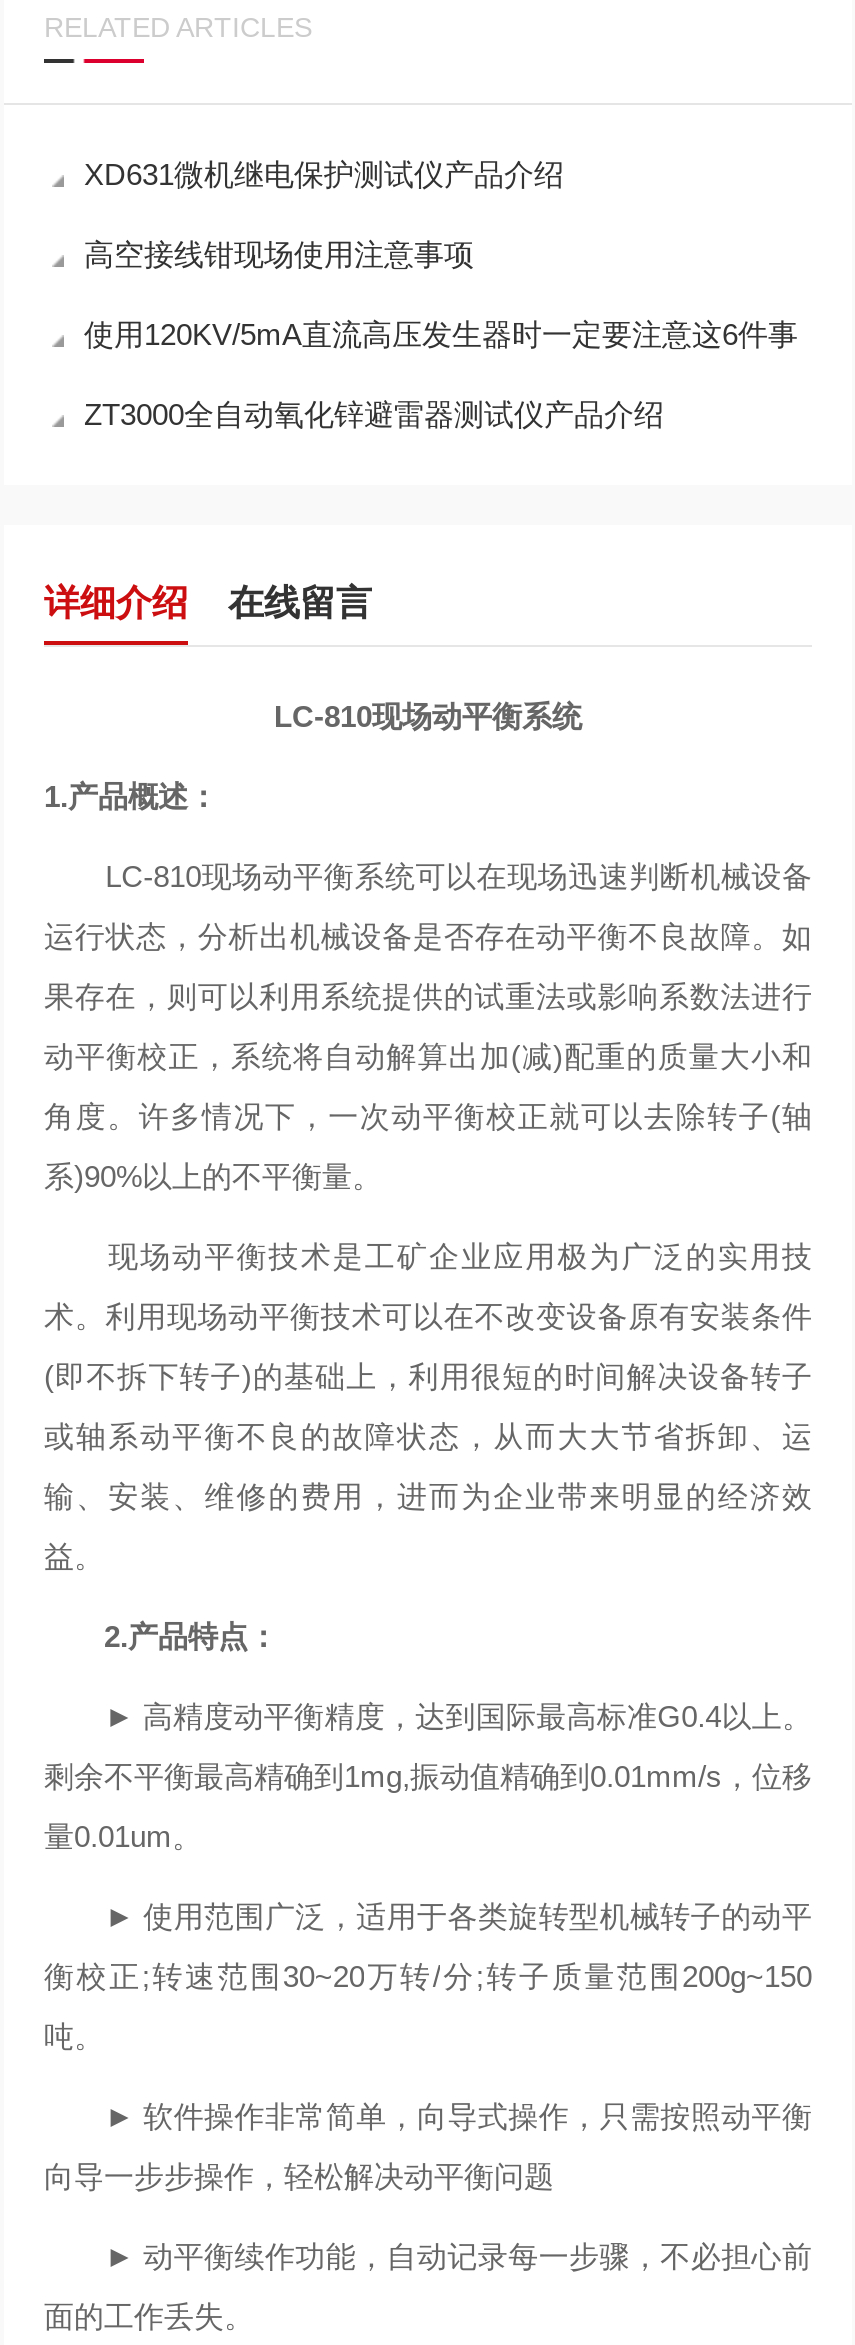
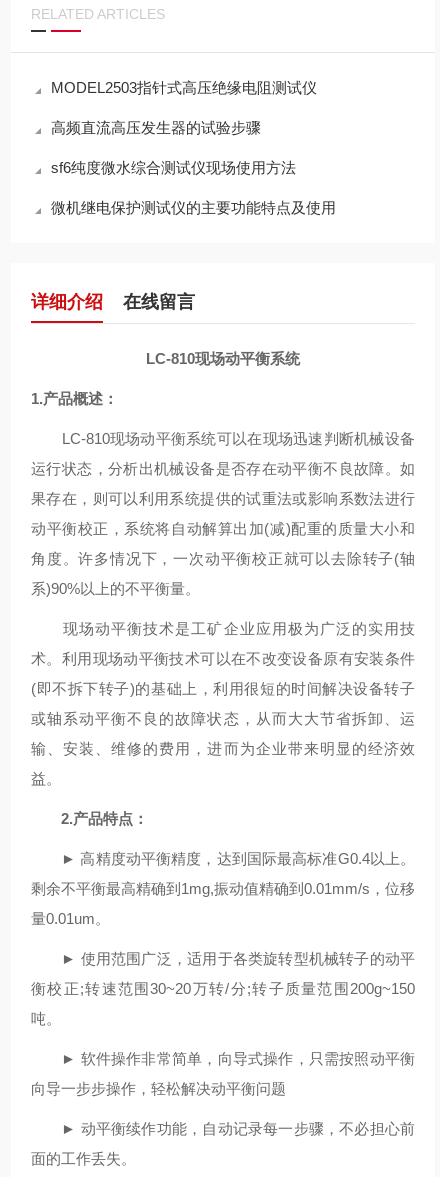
- XD631微机继电保护测试仪产品介绍
+ MODEL2503指针式高压绝缘电阻测试仪

- 高空接线钳现场使用注意事项
+ 高频直流高压发生器的试验步骤

- 使用120KV/5mA直流高压发生器时一定要注意这6件事
+ sf6纯度微水综合测试仪现场使用方法

- ZT3000全自动氧化锌避雷器测试仪产品介绍
+ 微机继电保护测试仪的主要功能特点及使用
